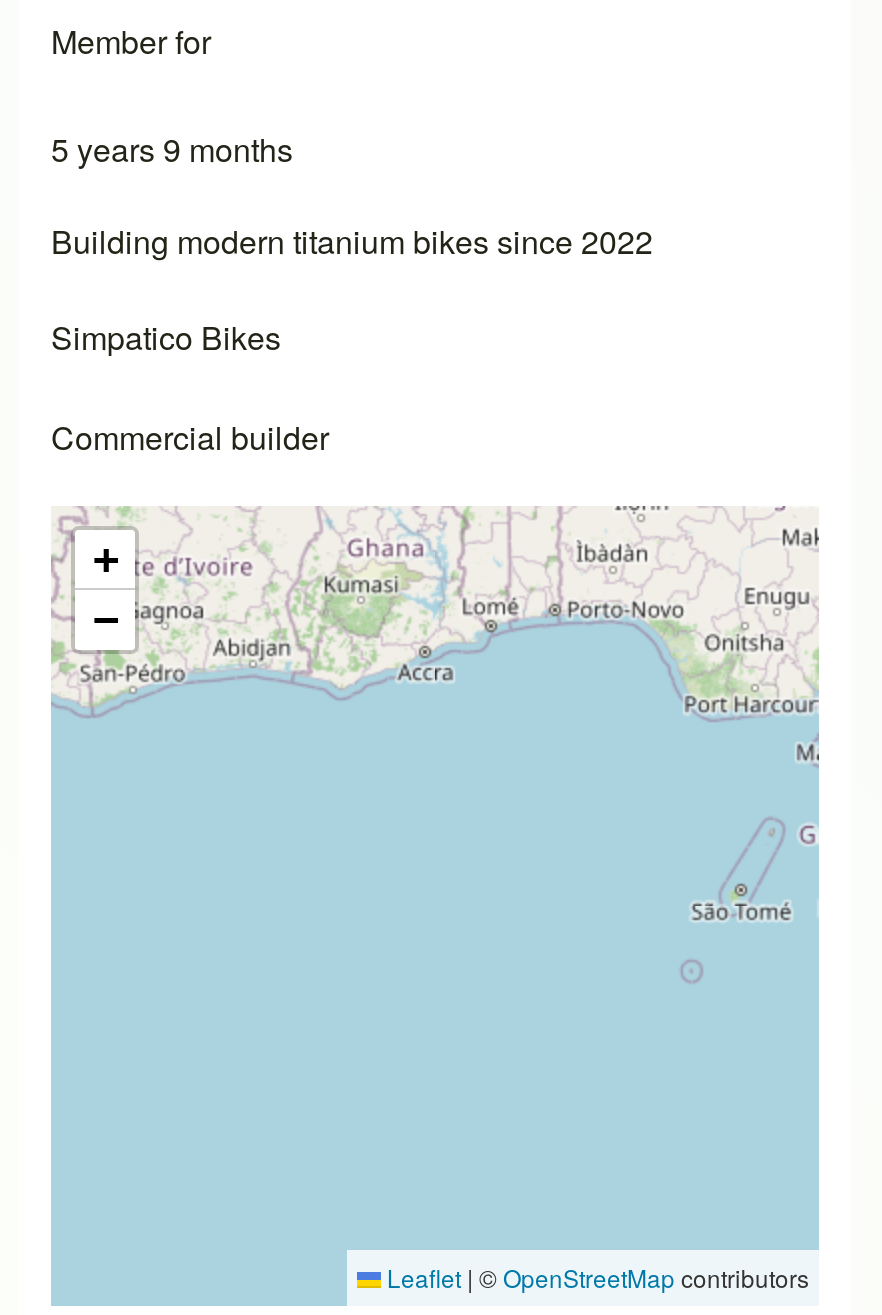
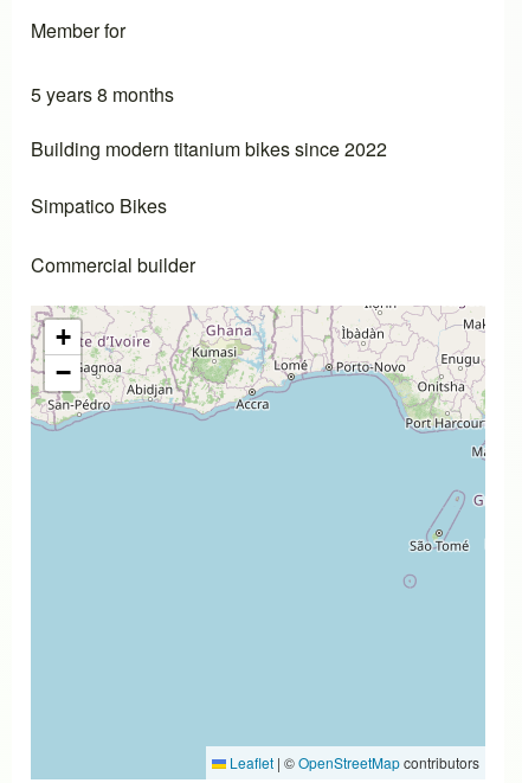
- 5 years 9 months
+ 5 years 8 months
